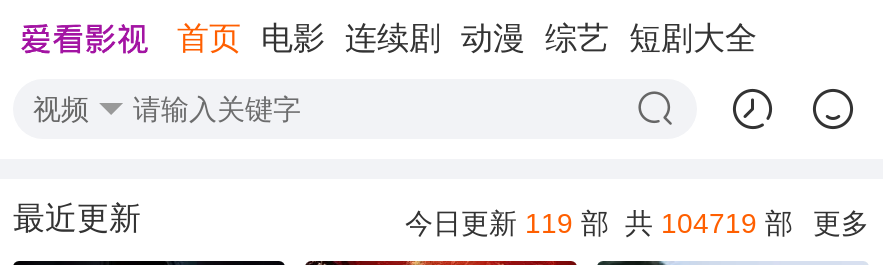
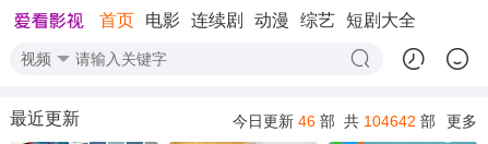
- 今日更新119部 共104719部
+ 今日更新46部 共104642部
